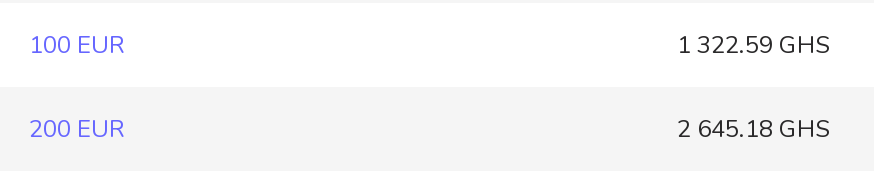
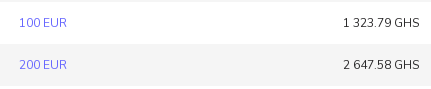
- 1 322.59 GHS
+ 1 323.79 GHS

- 2 645.18 GHS
+ 2 647.58 GHS
